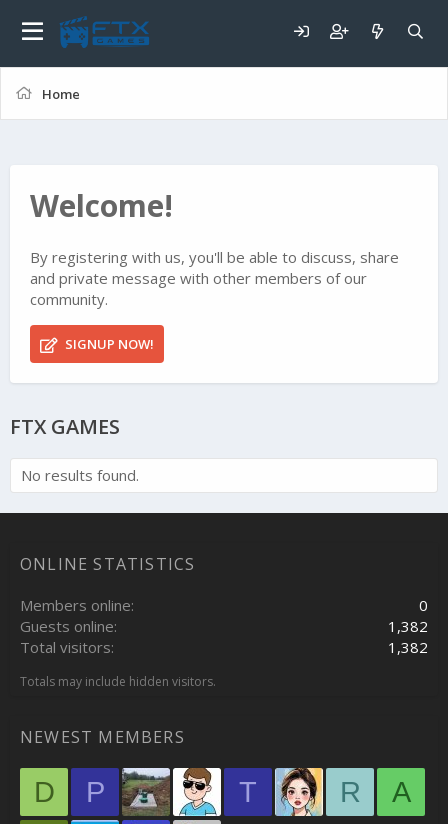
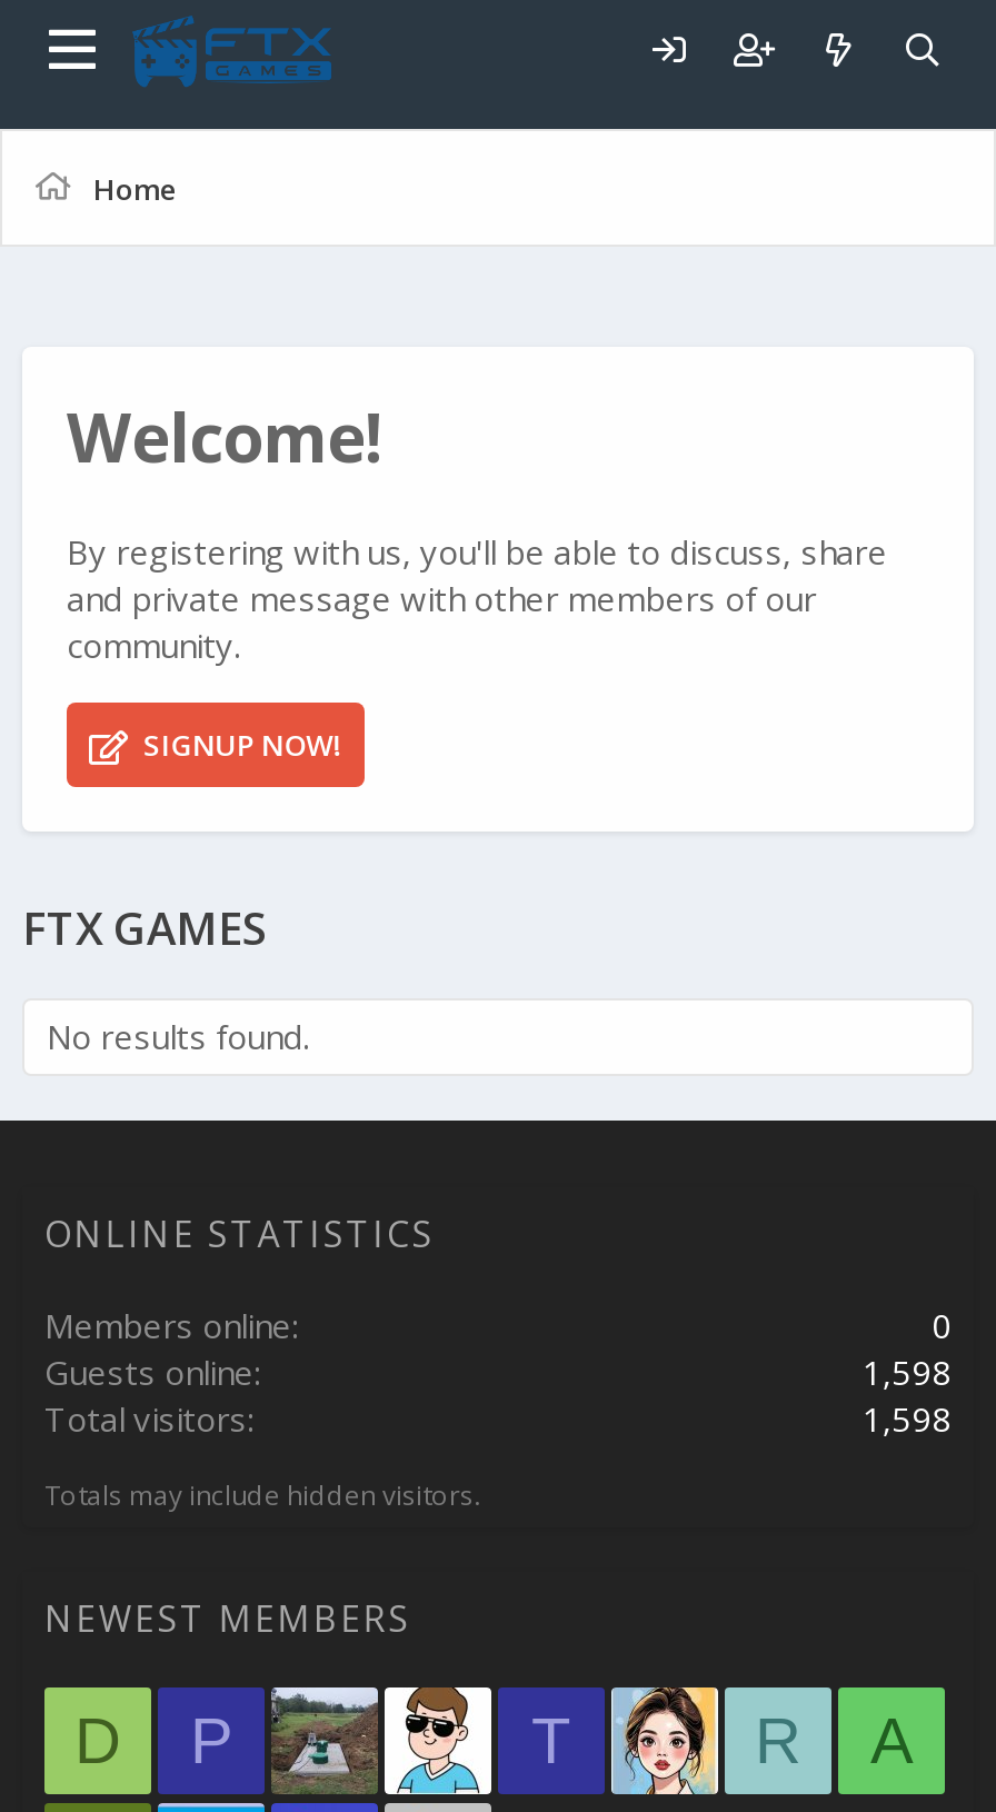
- 1,382
+ 1,598

- 1,382
+ 1,598
